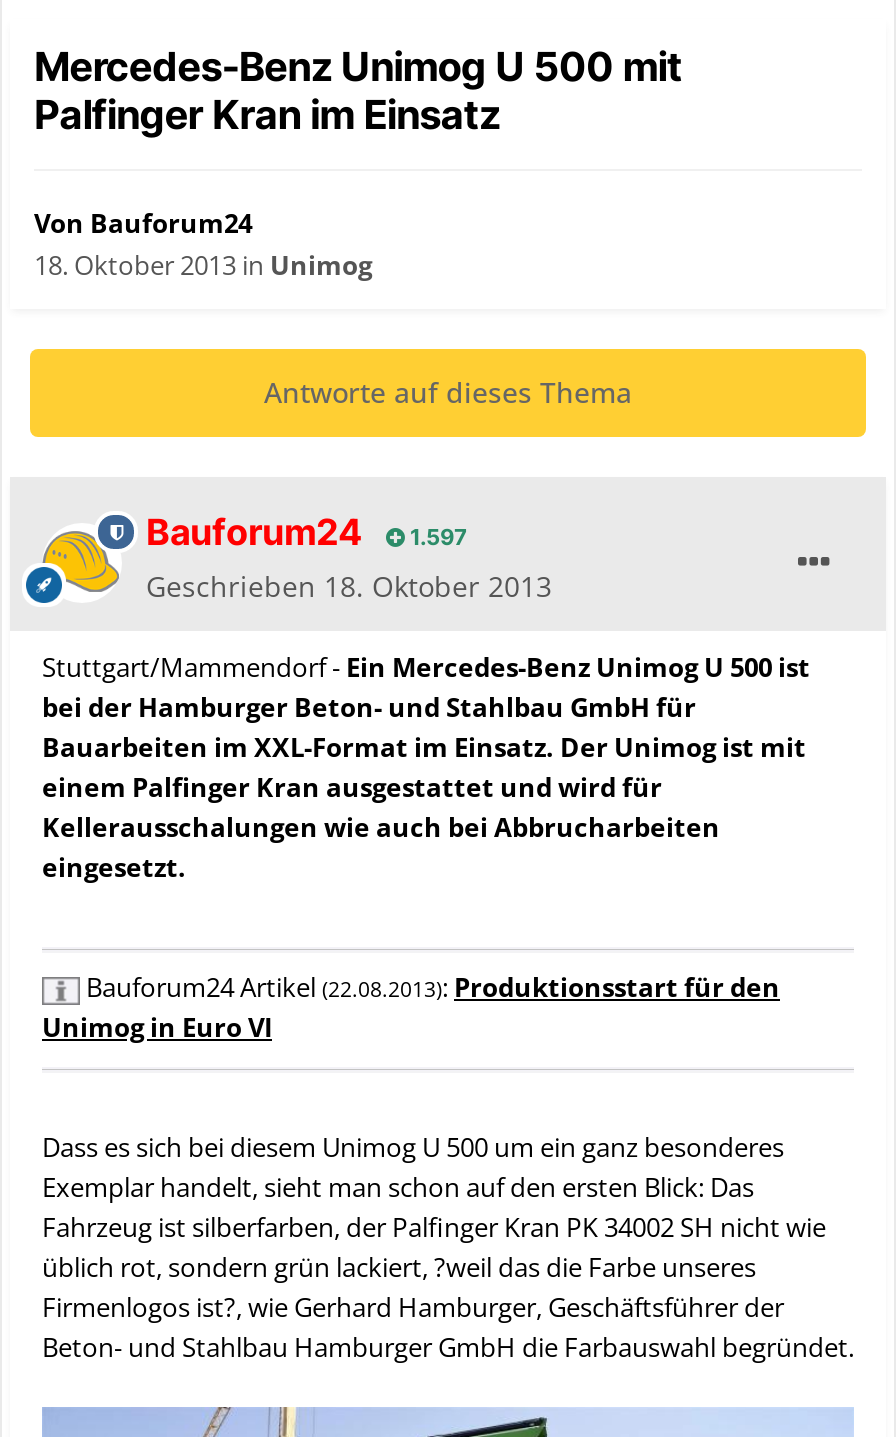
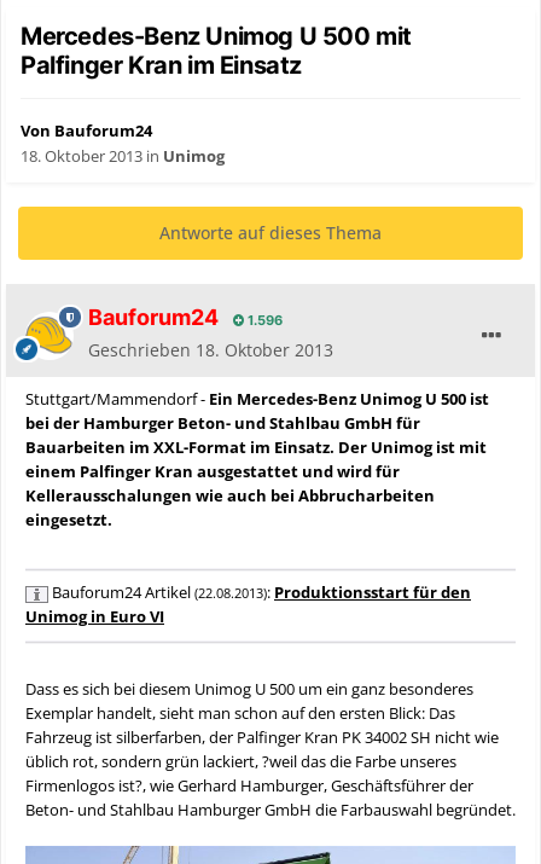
- Bauforum24 1.597
+ Bauforum24 1.596
